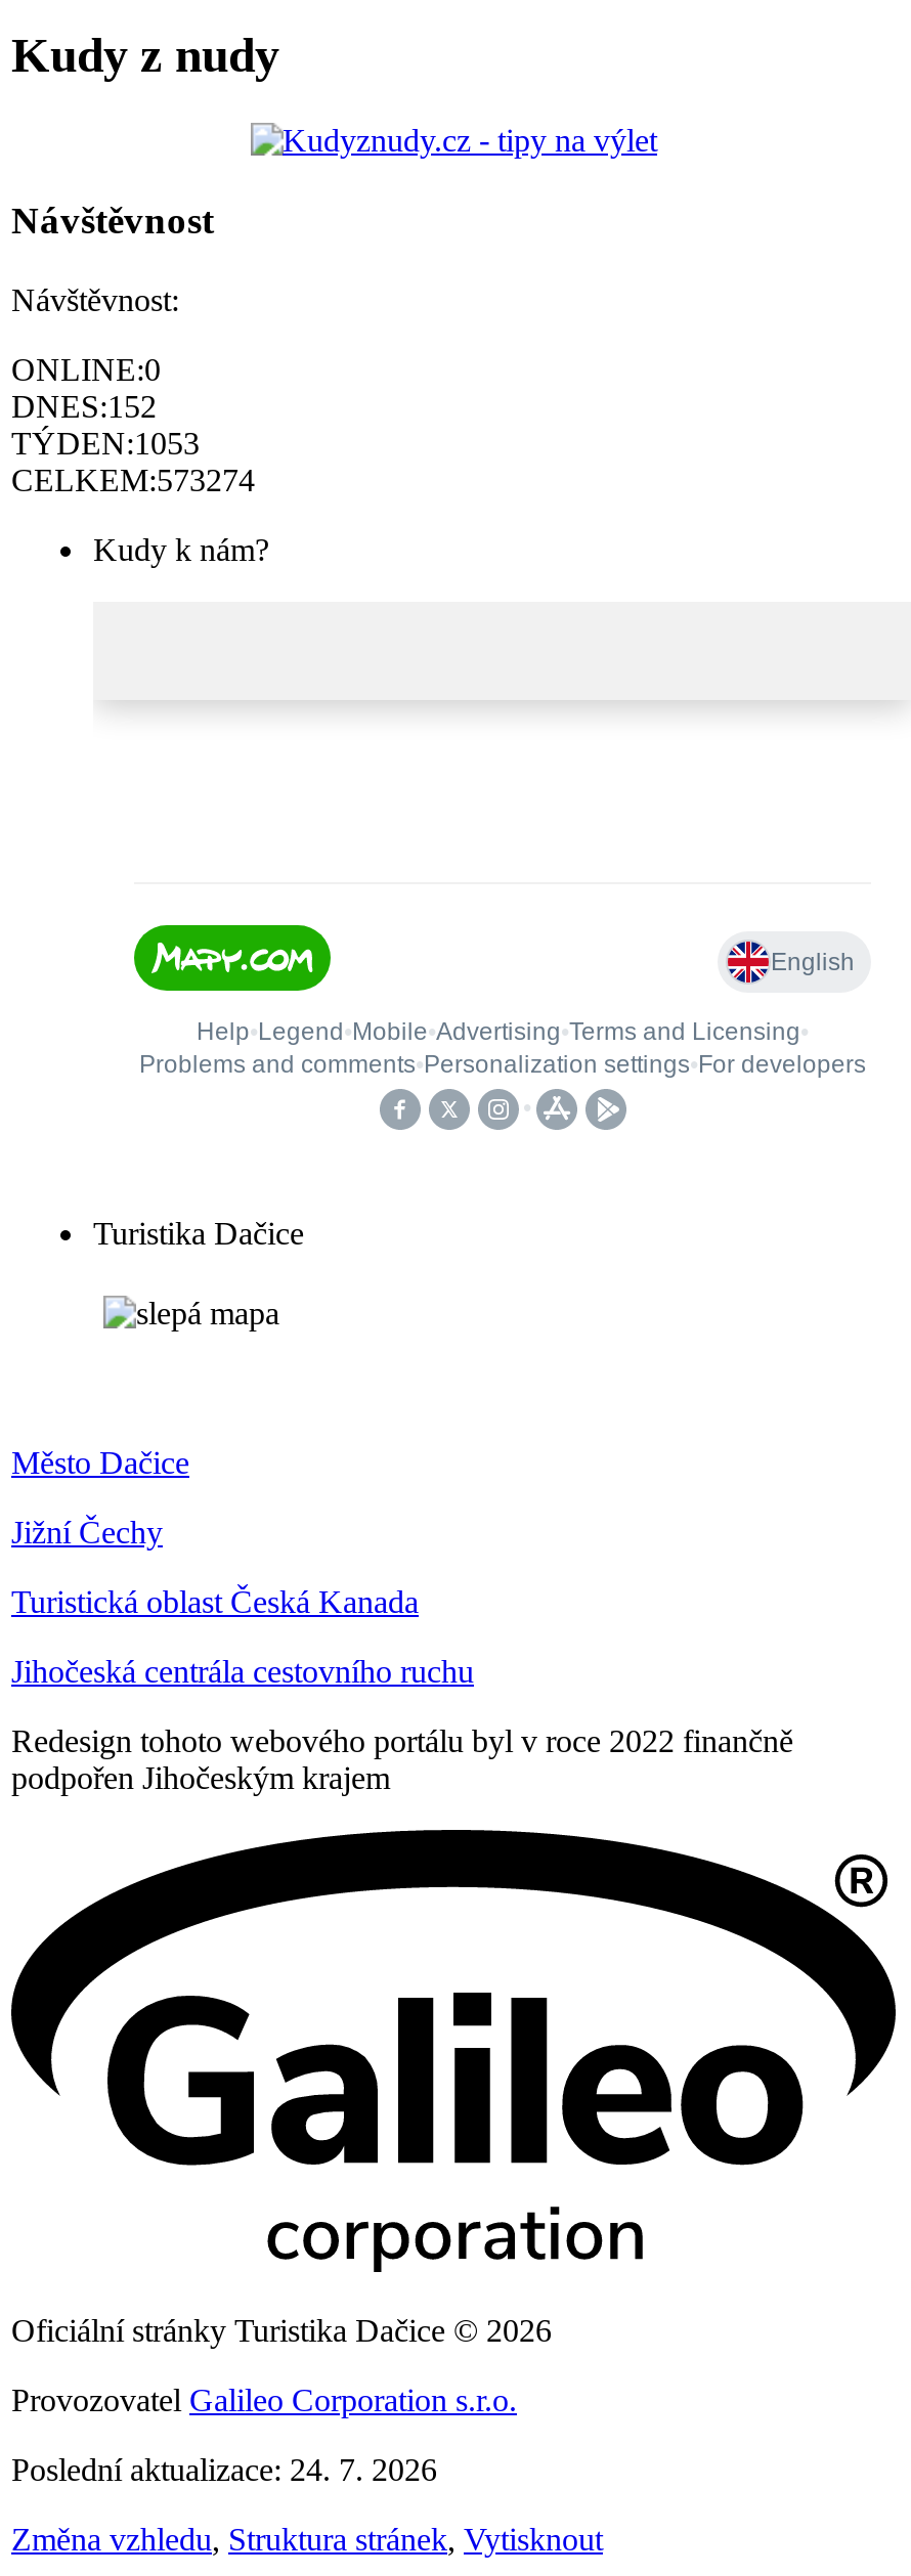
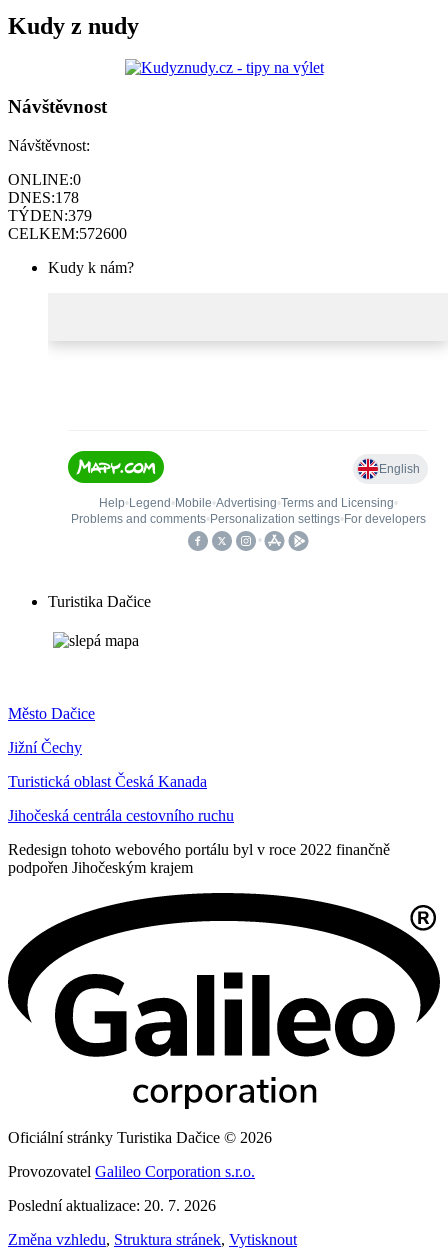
- DNES:152
+ DNES:178

- TÝDEN:1053
+ TÝDEN:379

- CELKEM:573274
+ CELKEM:572600

- Poslední aktualizace: 24. 7. 2026
+ Poslední aktualizace: 20. 7. 2026
